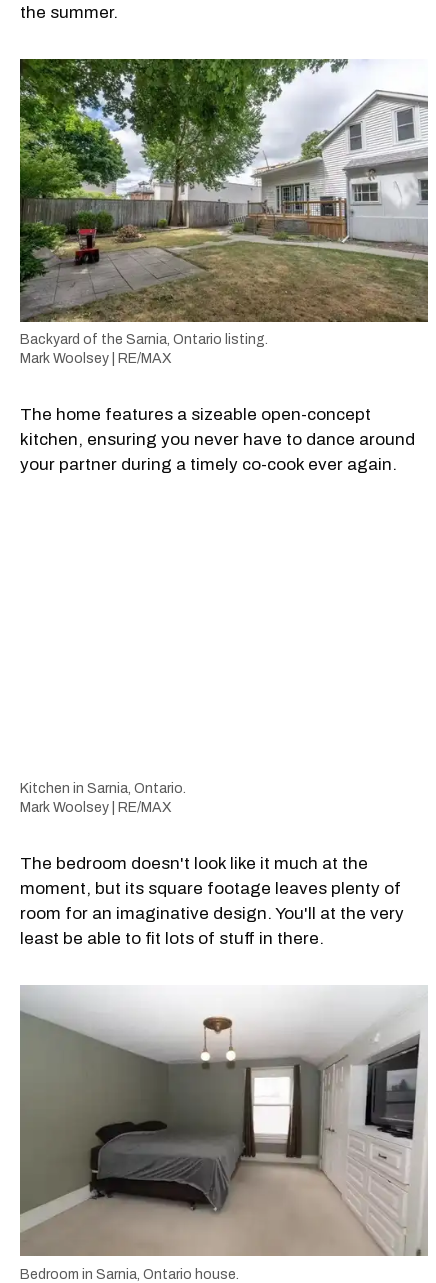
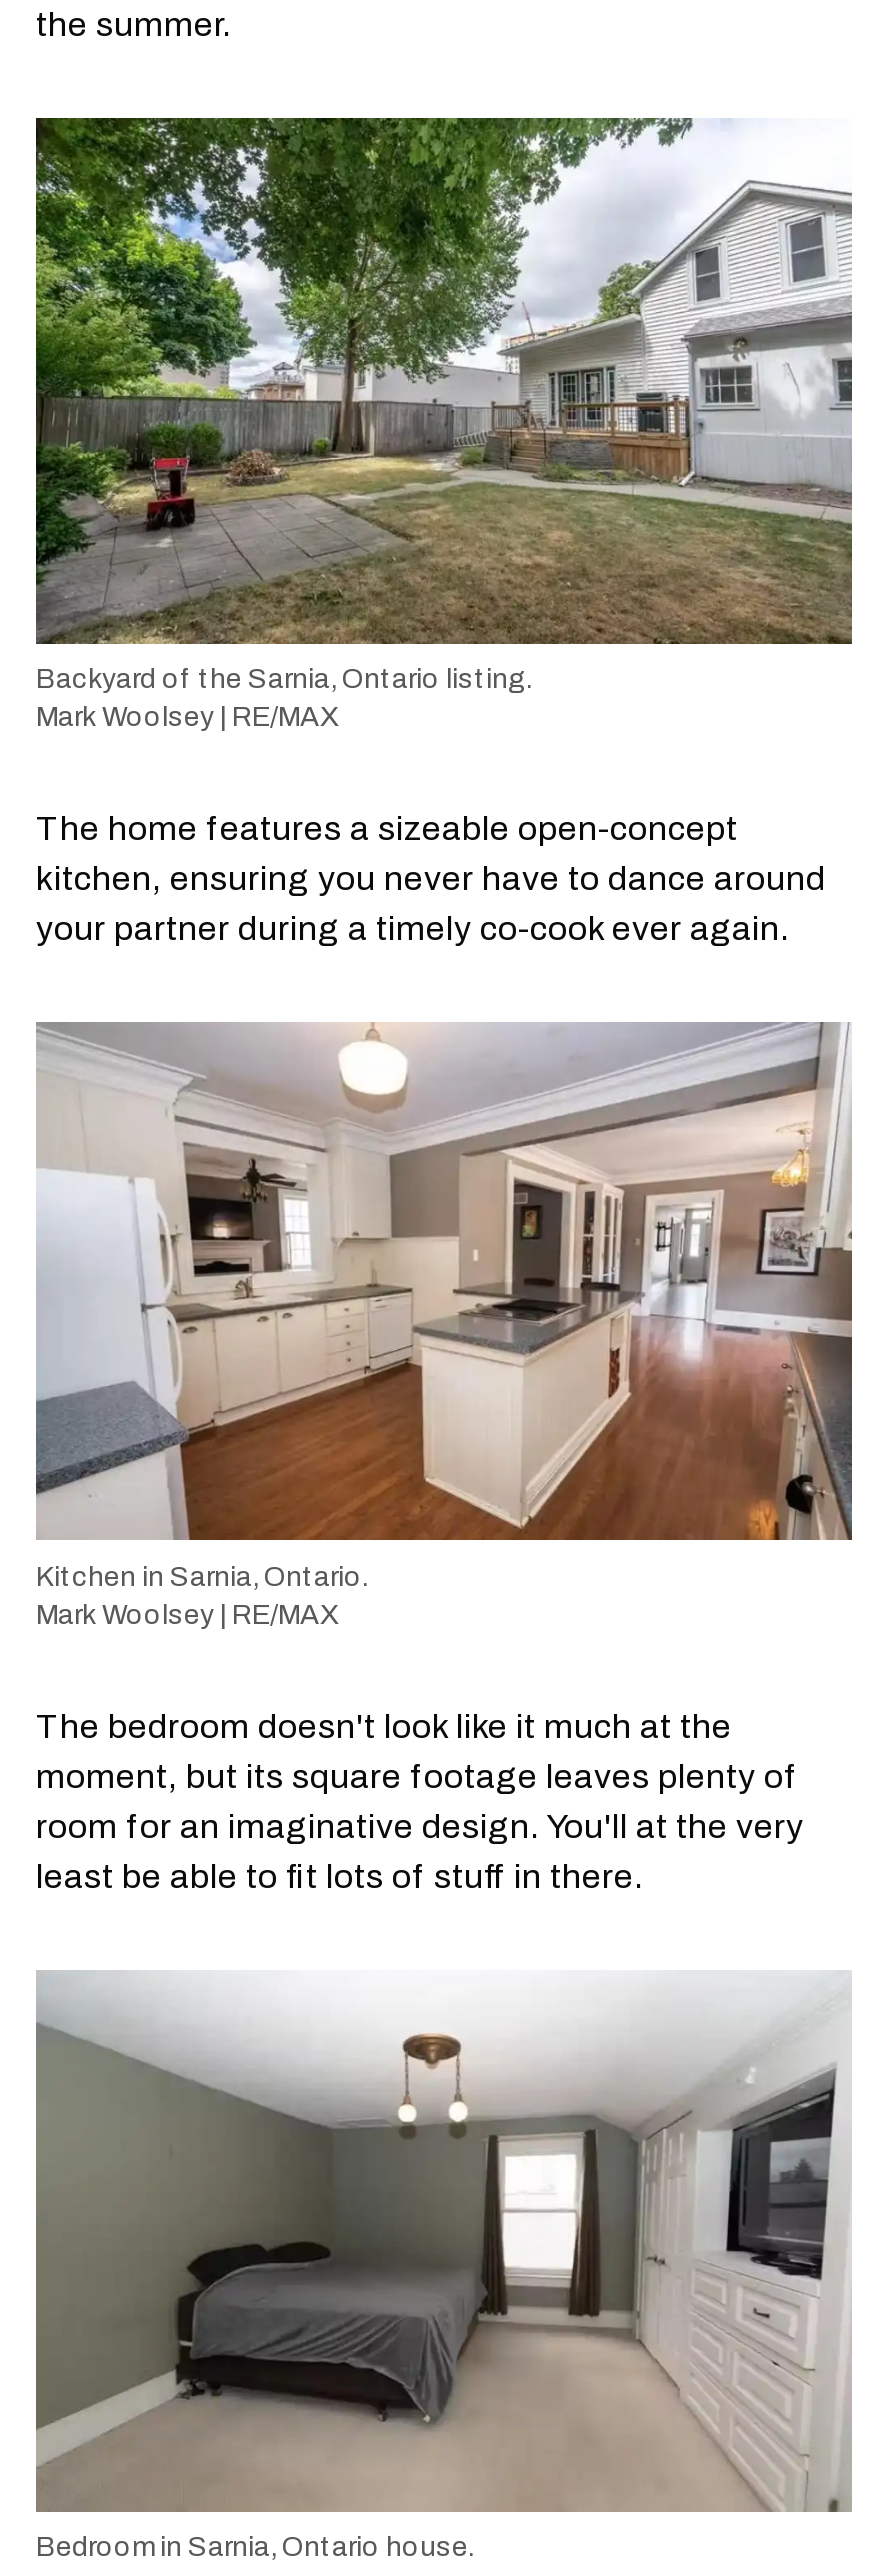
+ [image]
